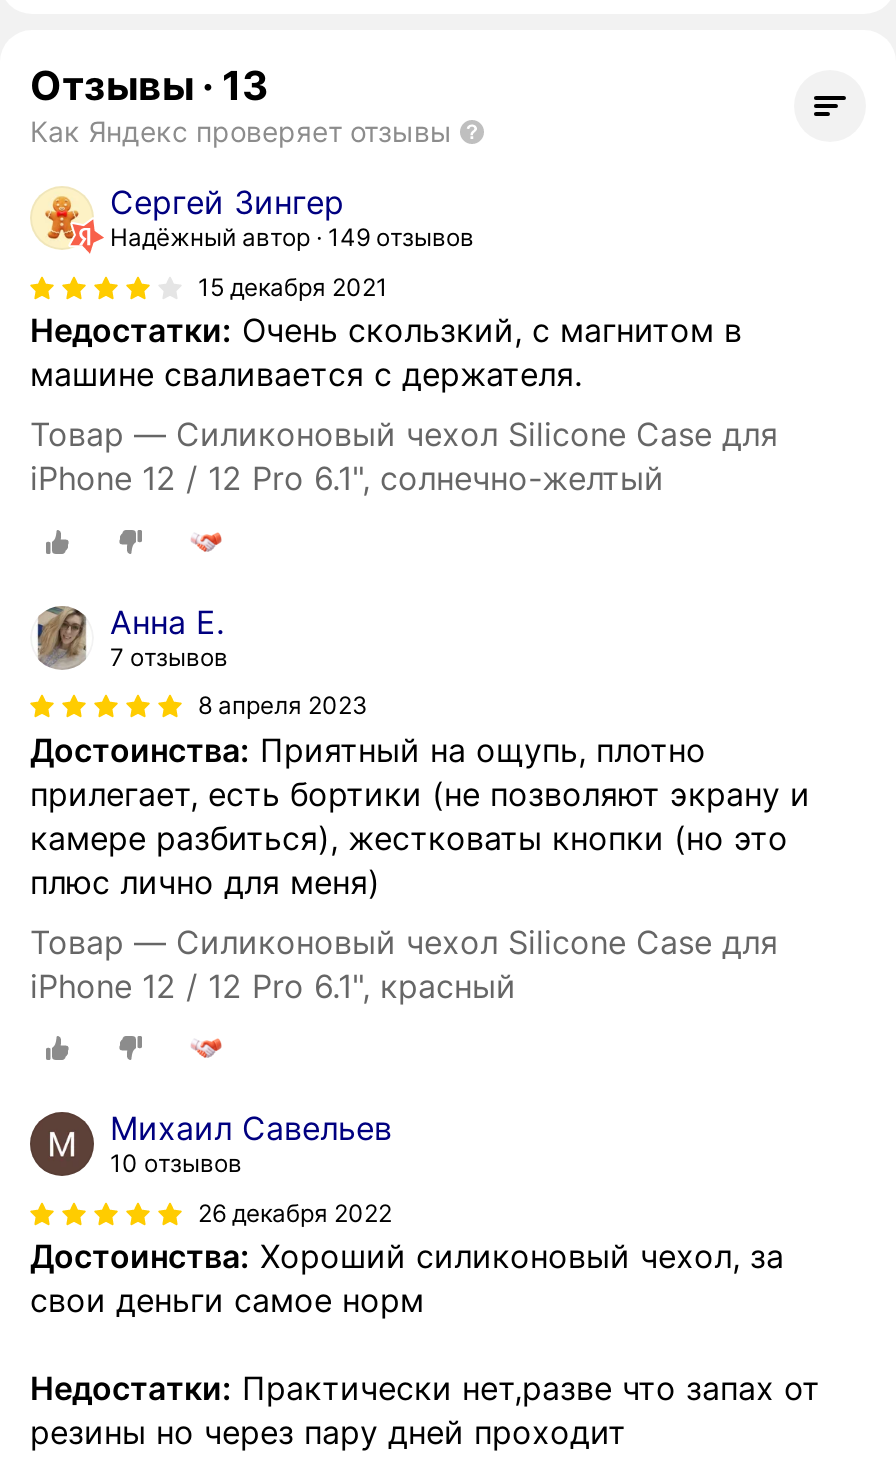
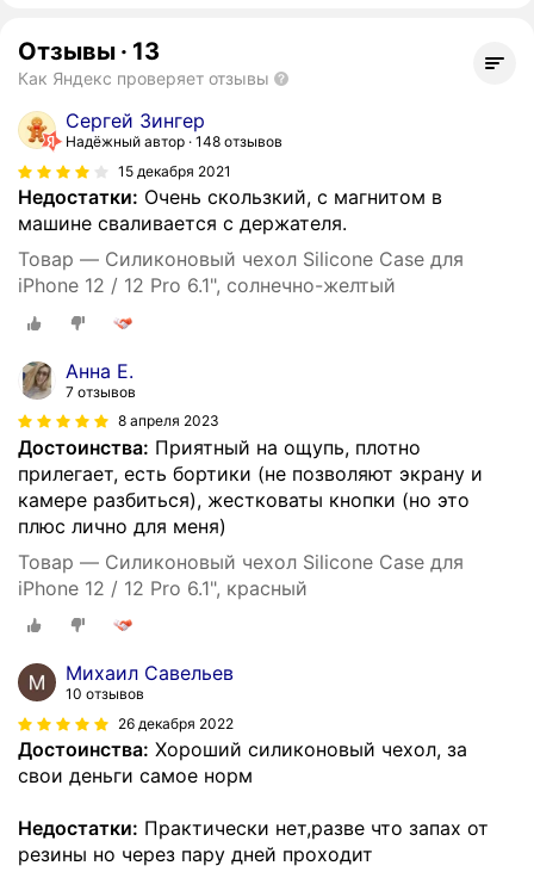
- Надёжный автор 149 отзывов
+ Надёжный автор 148 отзывов
